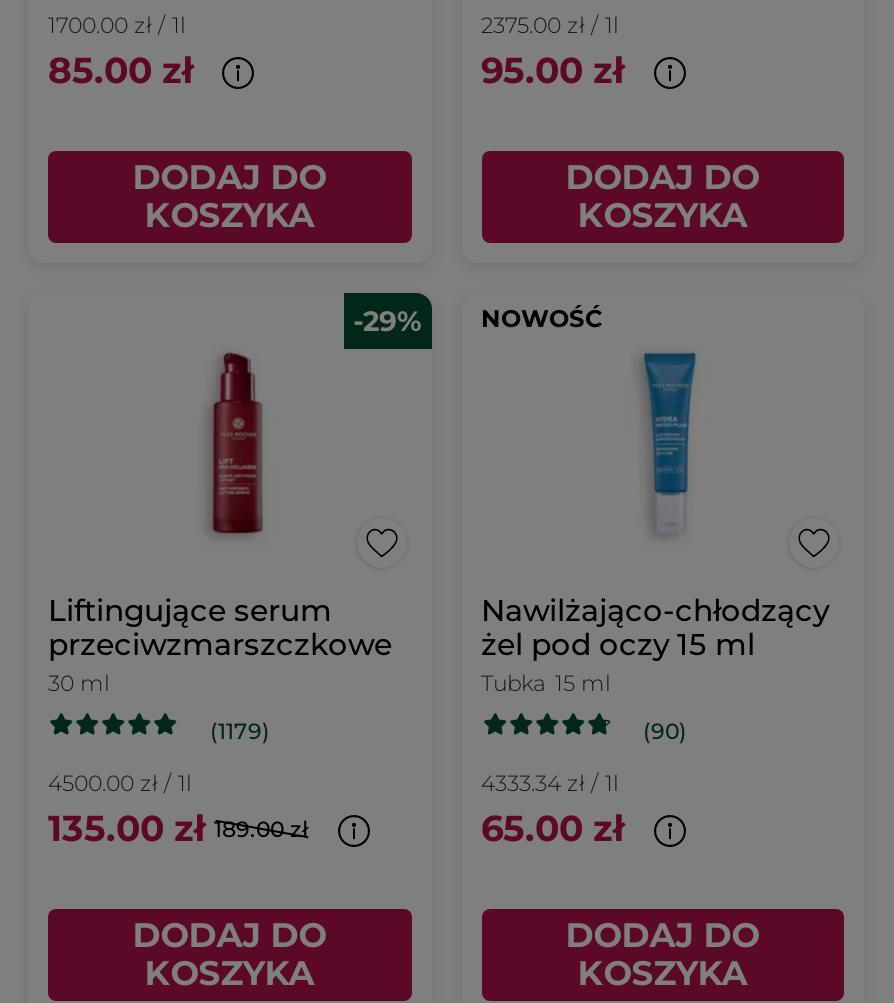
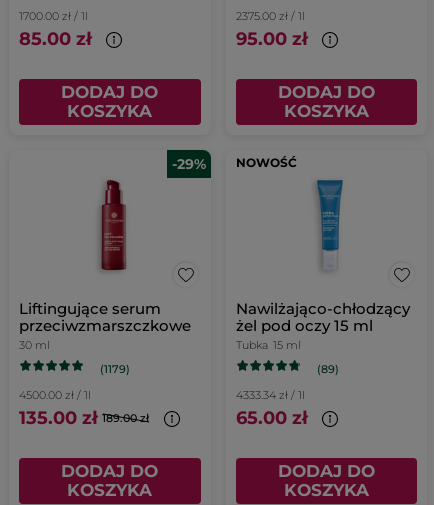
- (90)
+ (89)
